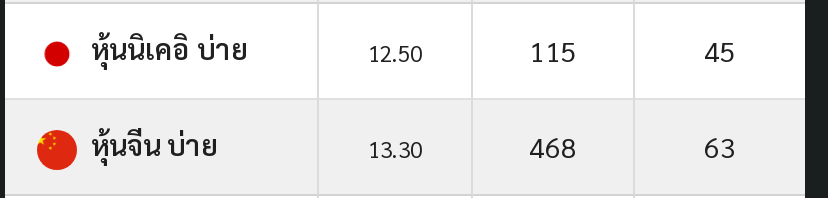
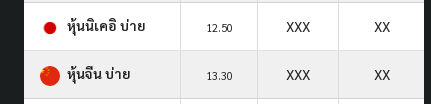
- 115
- 45
+ XXX
+ XX

- 468
- 63
+ XXX
+ XX
